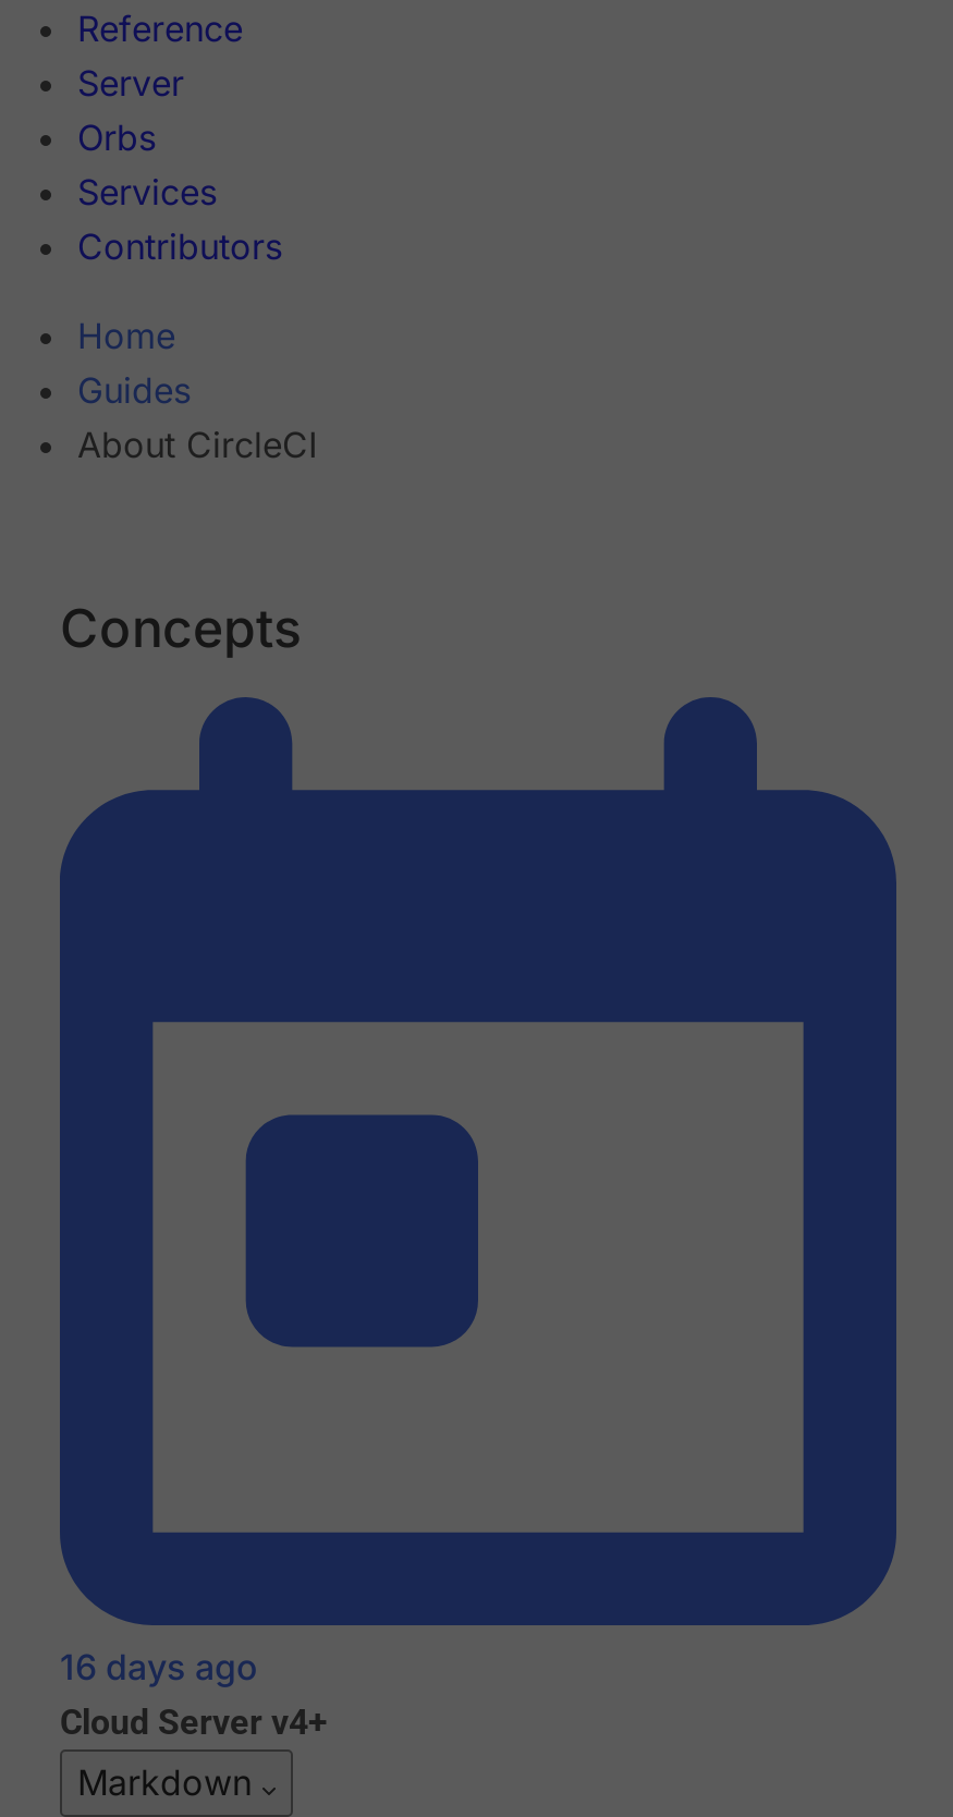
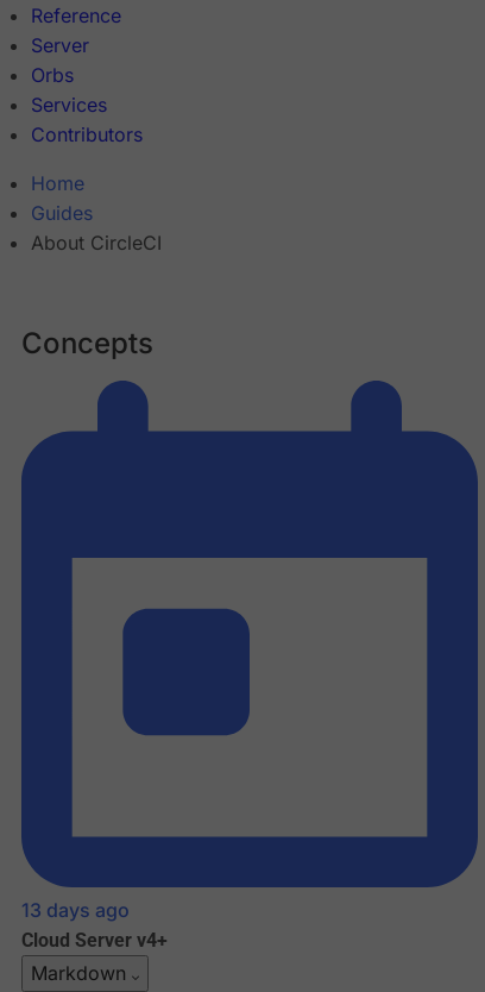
- 16 days ago
+ 13 days ago
